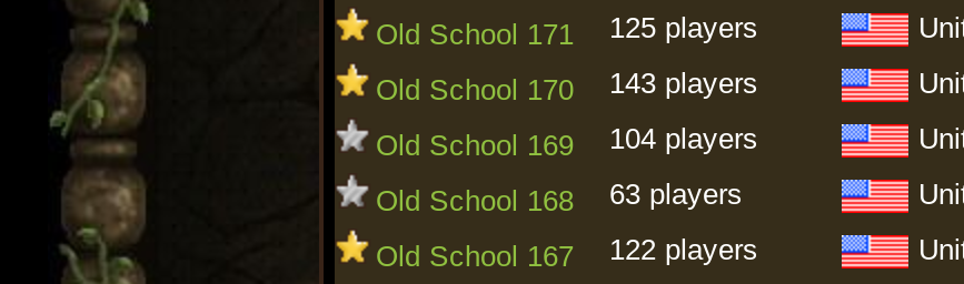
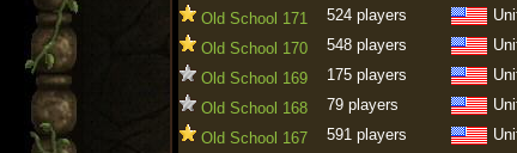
- Old School 171 125 players
+ Old School 171 524 players

- Old School 170 143 players
+ Old School 170 548 players

- Old School 169 104 players
+ Old School 169 175 players

- Old School 168 63 players
+ Old School 168 79 players

- Old School 167 122 players
+ Old School 167 591 players
